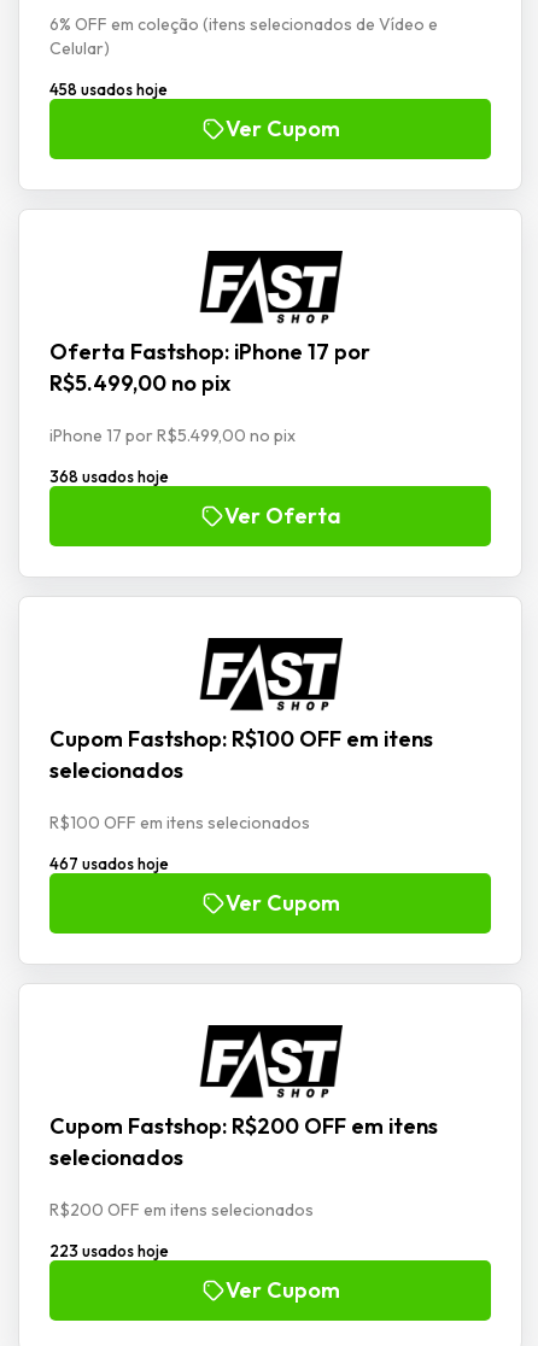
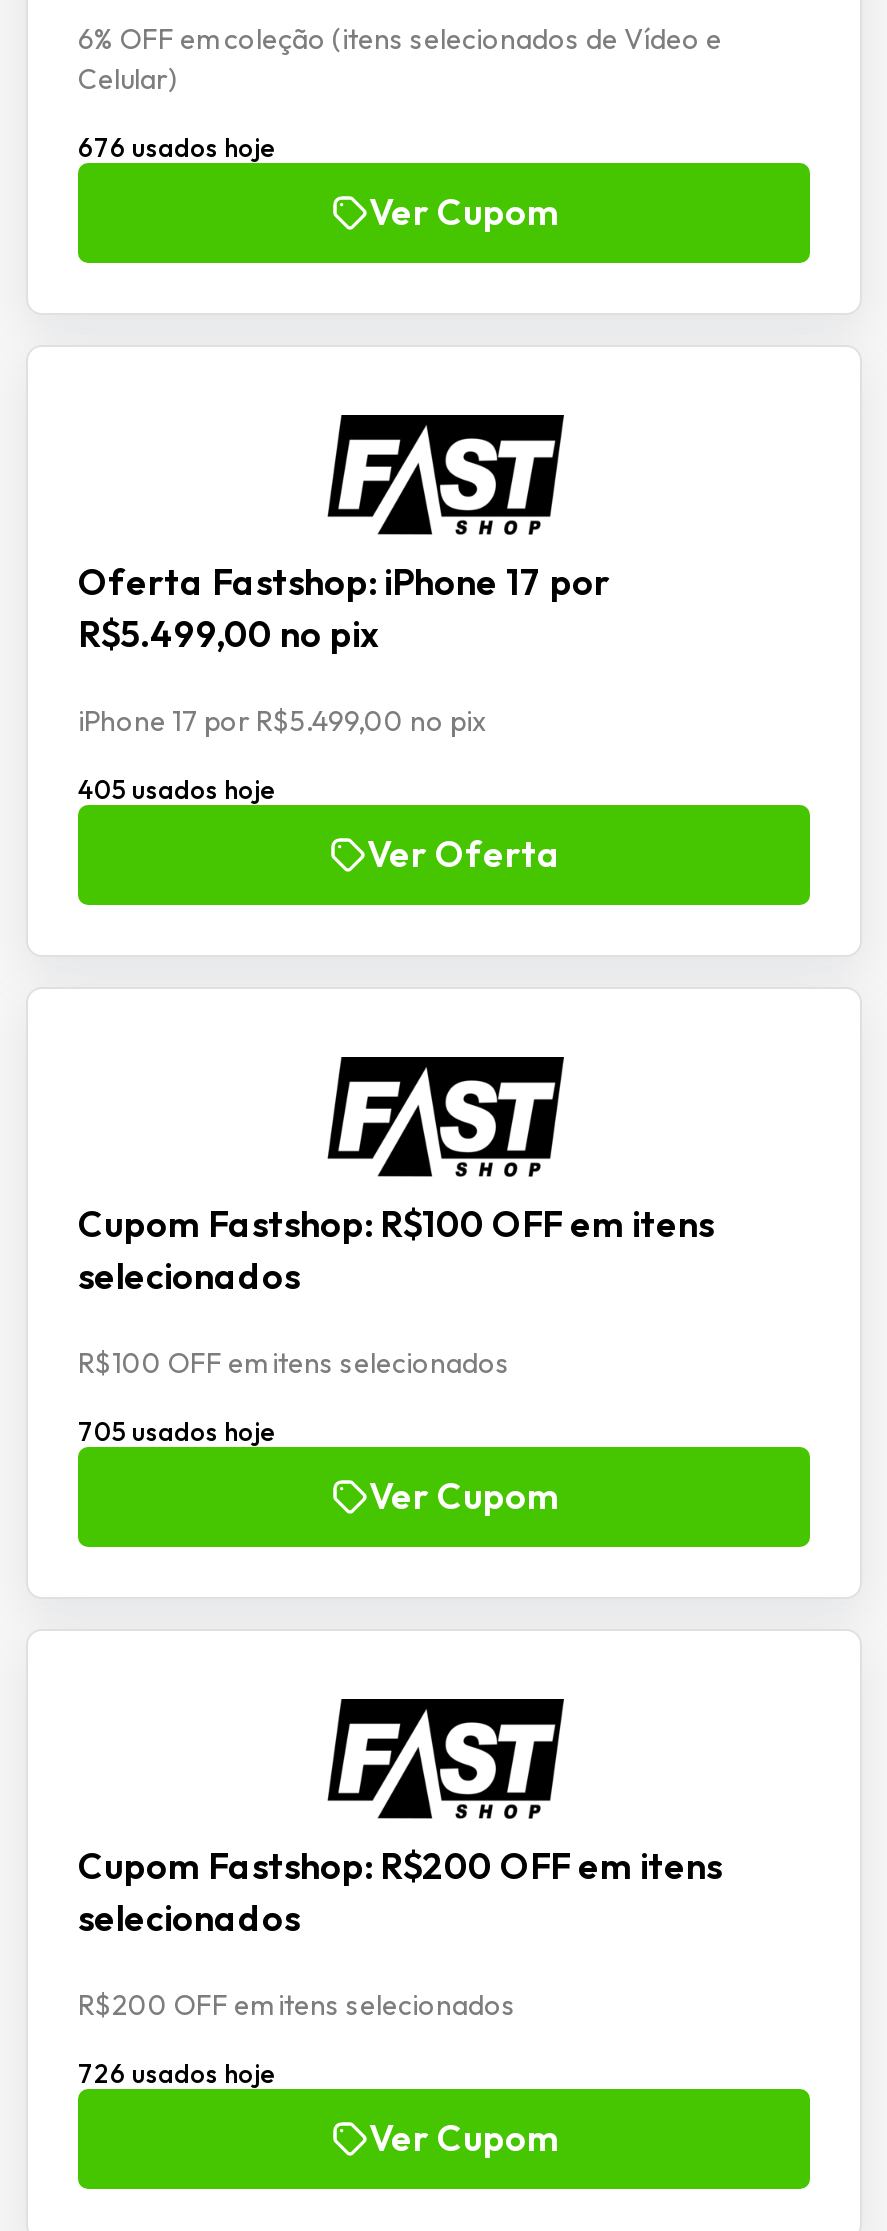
- 458 usados hoje
+ 676 usados hoje

- 368 usados hoje
+ 405 usados hoje

- 467 usados hoje
+ 705 usados hoje

- 223 usados hoje
+ 726 usados hoje
